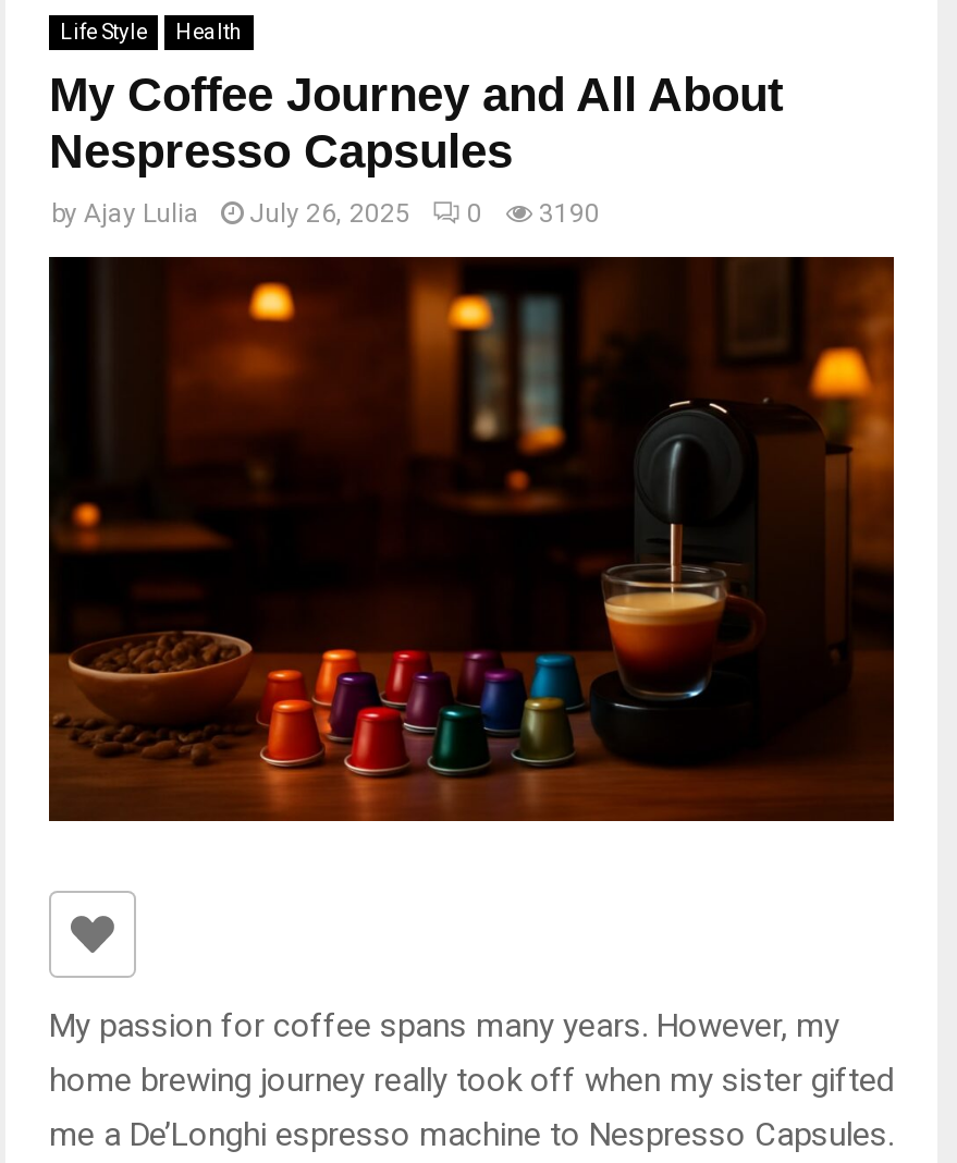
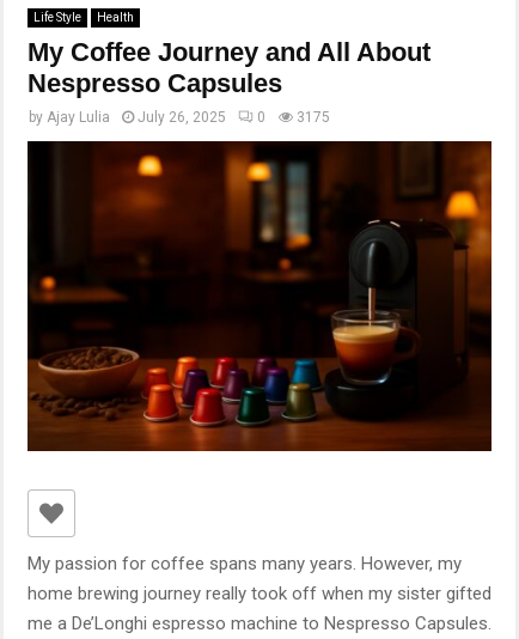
- by Ajay Lulia July 26, 2025 0 3190
+ by Ajay Lulia July 26, 2025 0 3175
